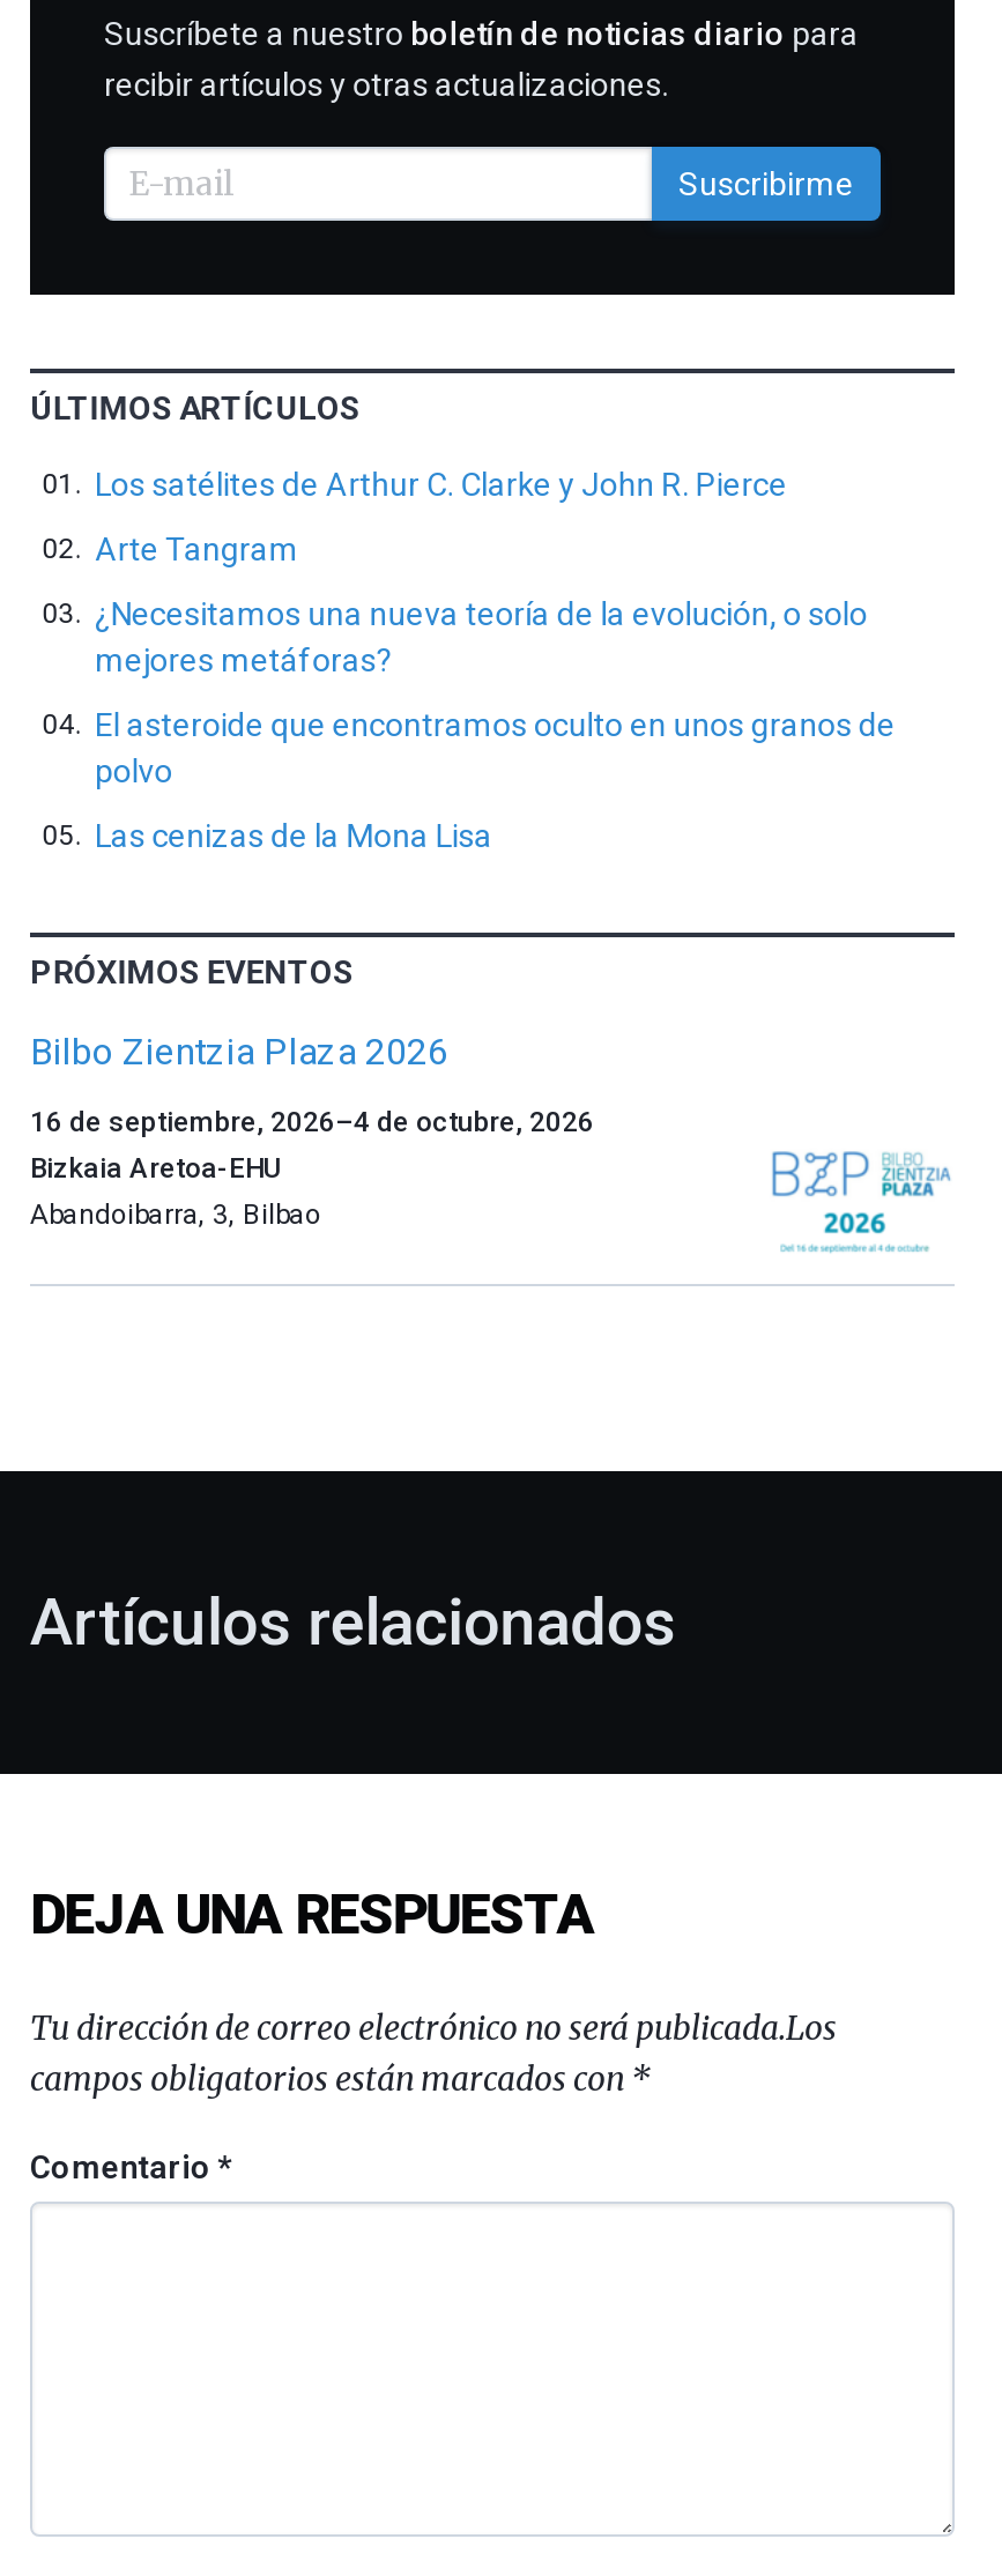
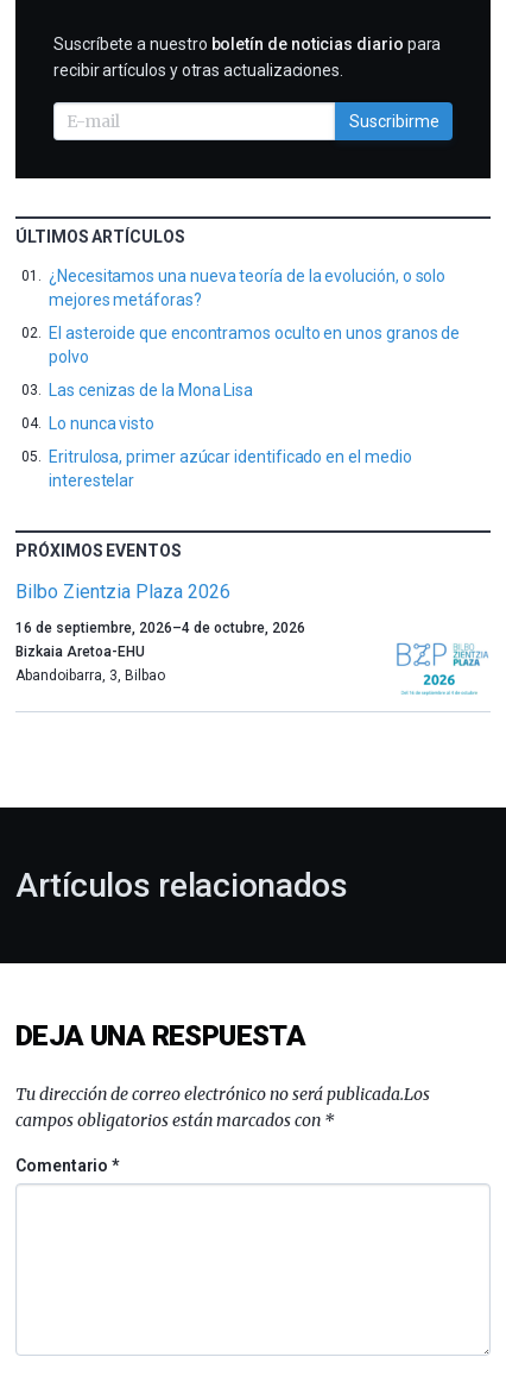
- Los satélites de Arthur C. Clarke y John R. Pierce
- Arte Tangram

moved up: ¿Necesitamos una nueva teoría de la evolución, o solo | mejores metáforas? | El asteroide que encontramos oculto en unos granos de | polvo | Las cenizas de la Mona Lisa

+ Lo nunca visto
+ Eritrulosa, primer azúcar identificado en el medio
+ interestelar
